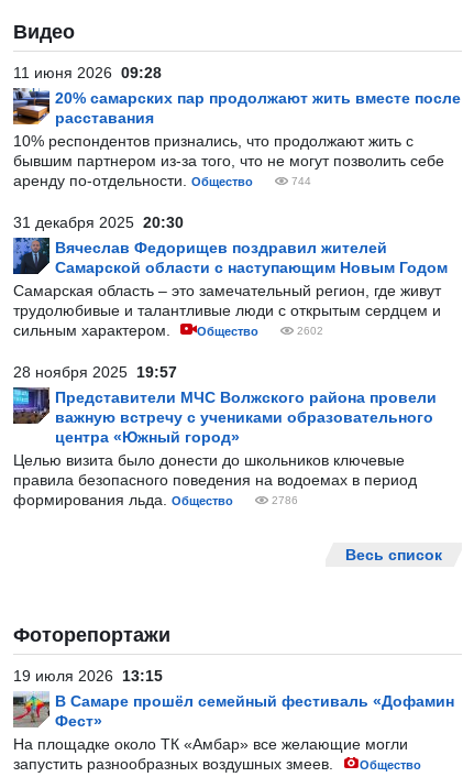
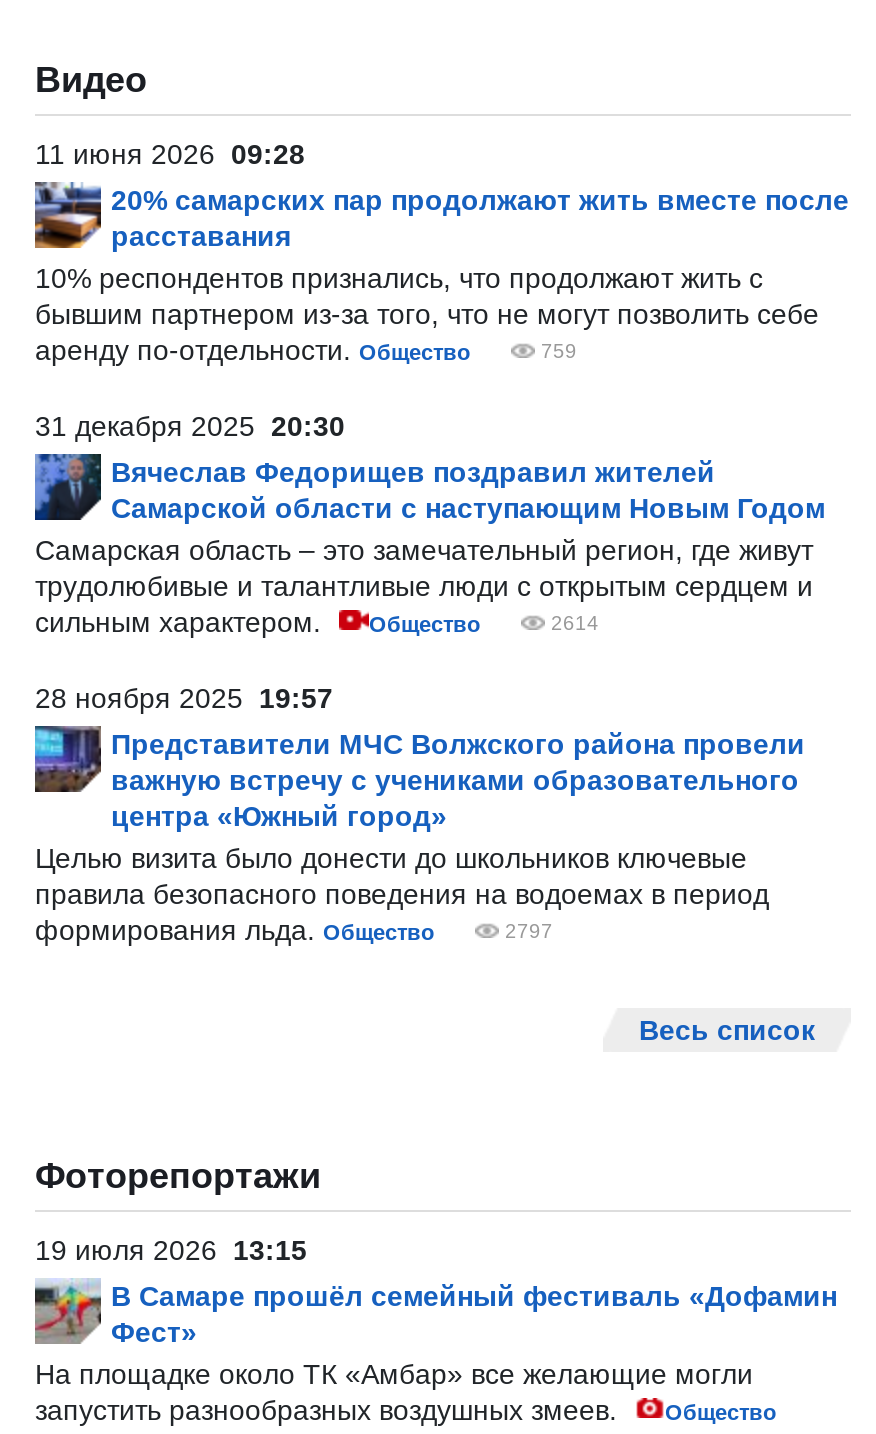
- 744
+ 759

- 2602
+ 2614

- 2786
+ 2797
